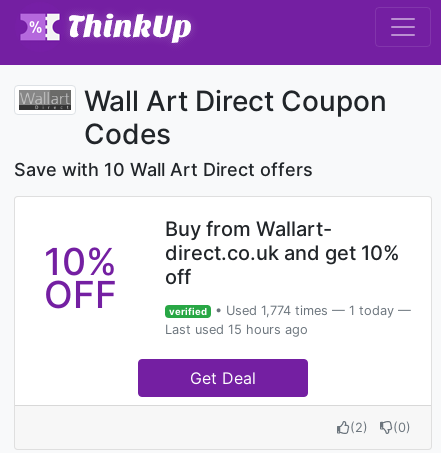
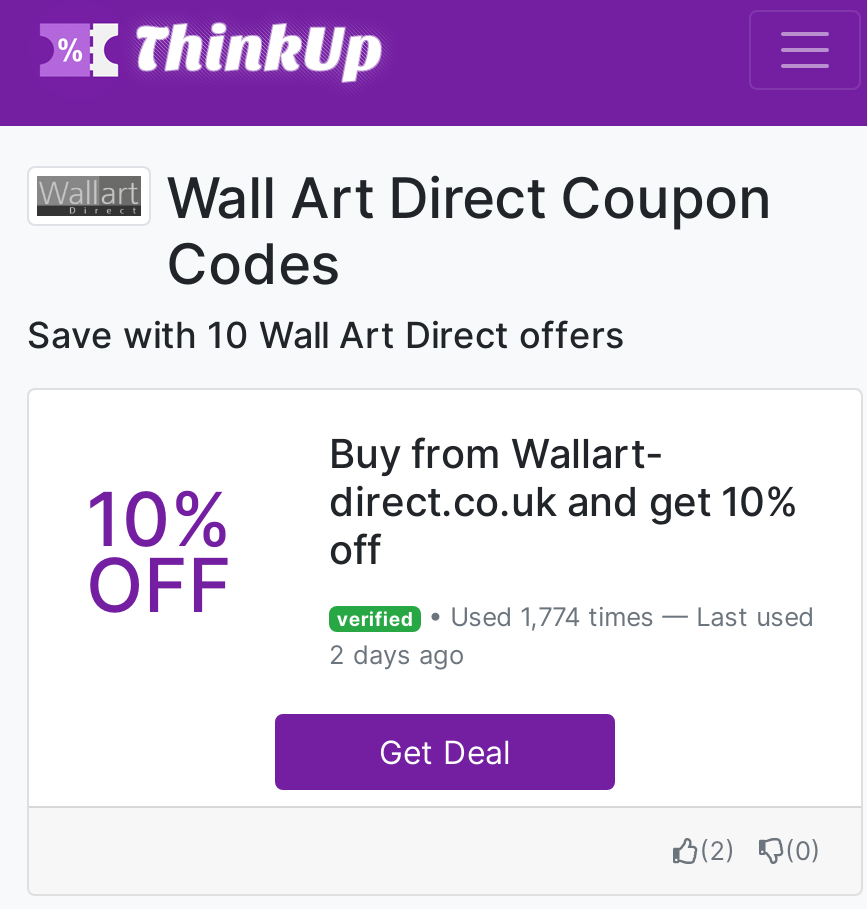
- verified • Used 1,774 times — 1 today —
- Last used 15 hours ago
+ verified • Used 1,774 times — Last used
+ 2 days ago
